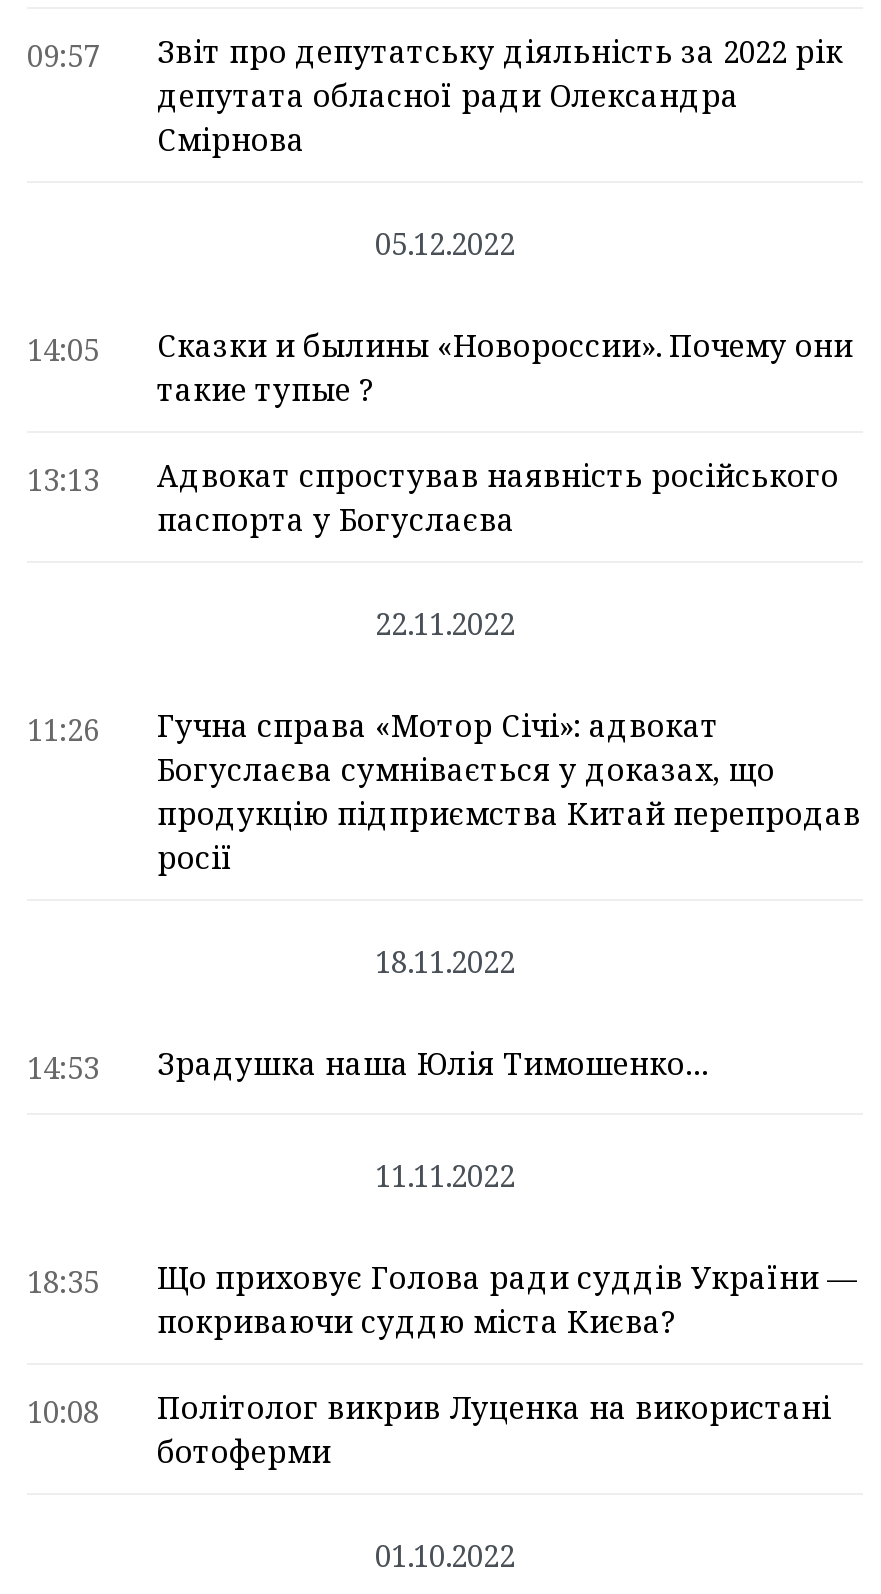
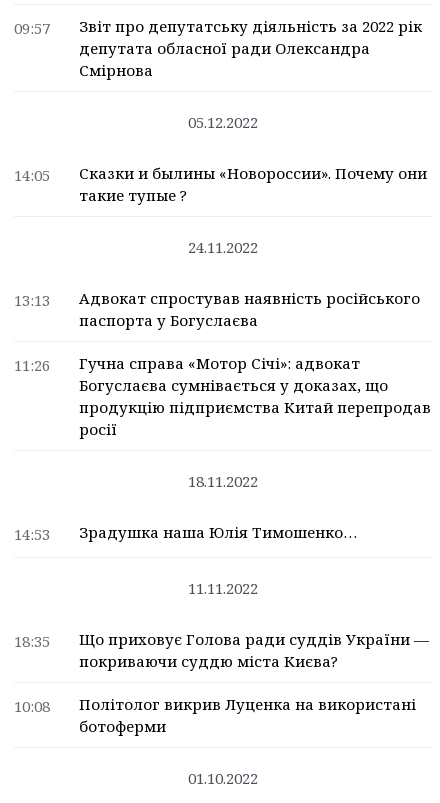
+ 24.11.2022

moved down: 13:13 | Адвокат спростував наявність російського | паспорта у Богуслаєва

- 22.11.2022
